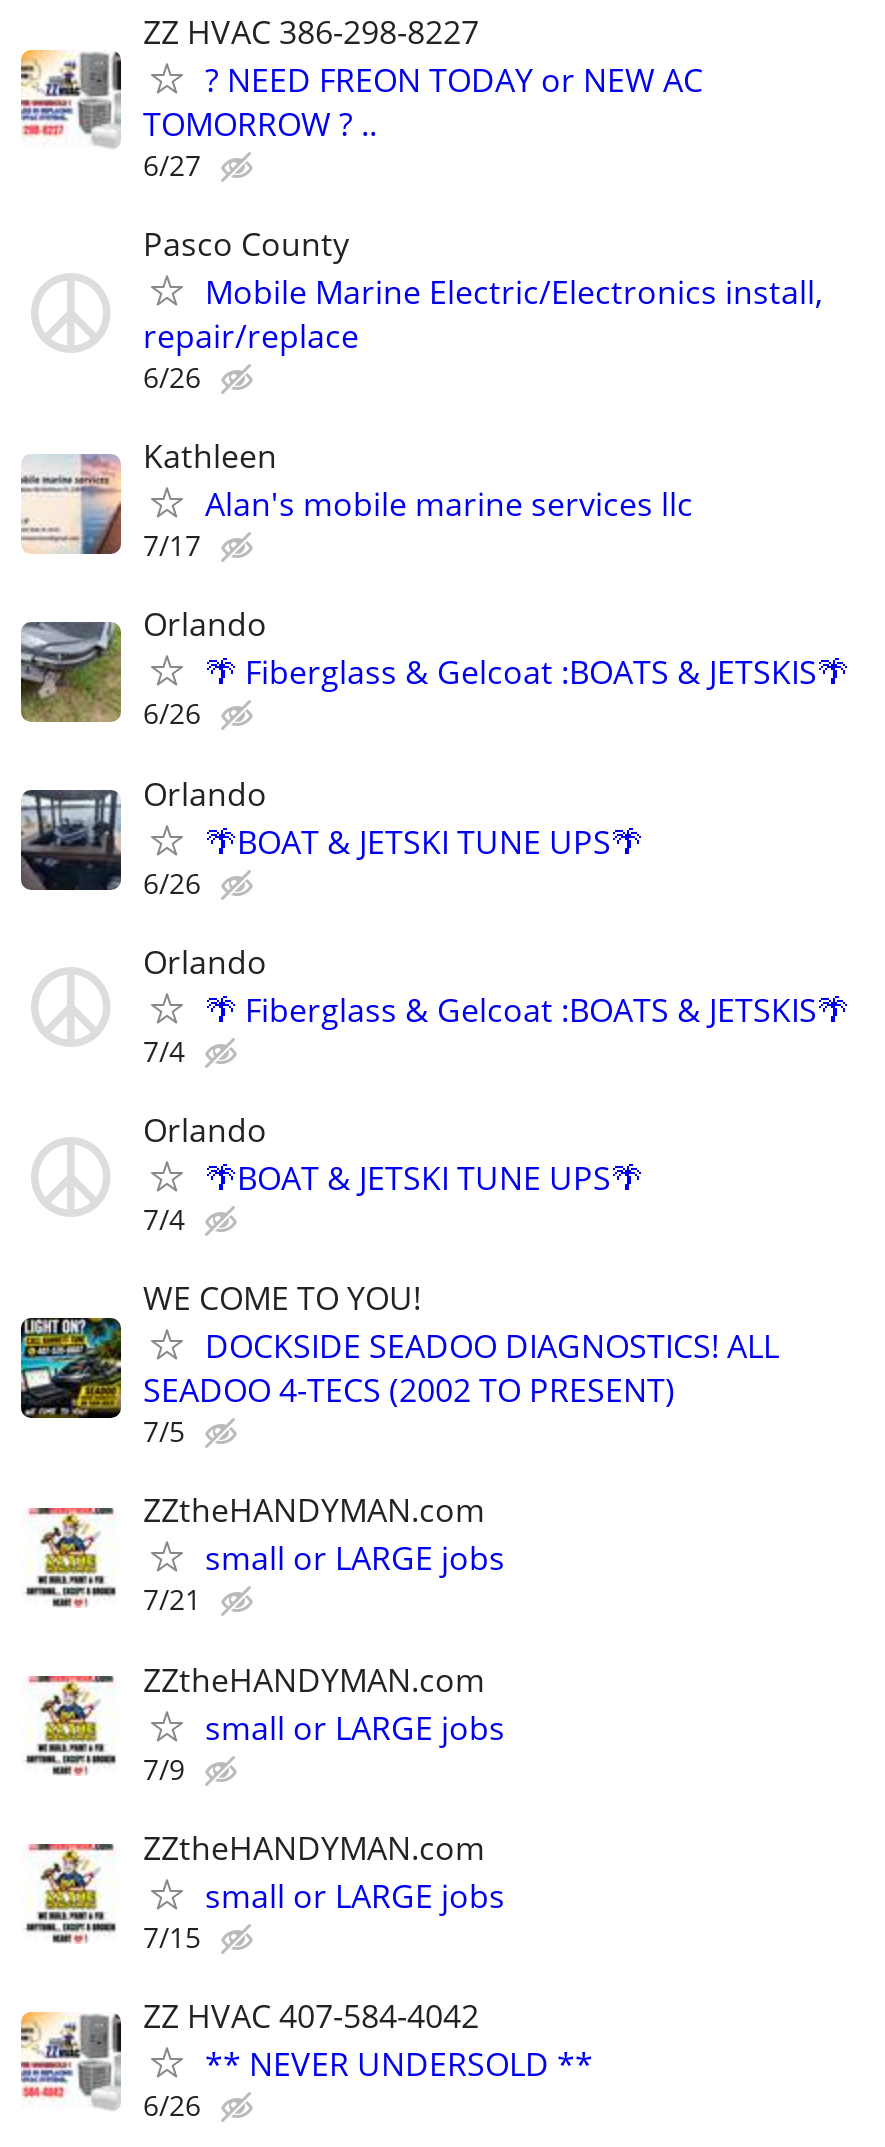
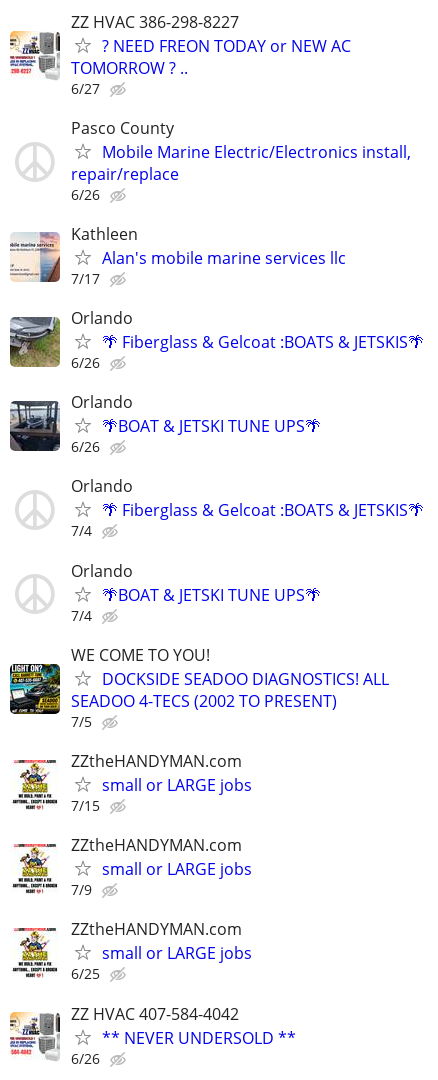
- 7/21
+ 7/15

- 7/15
+ 6/25
